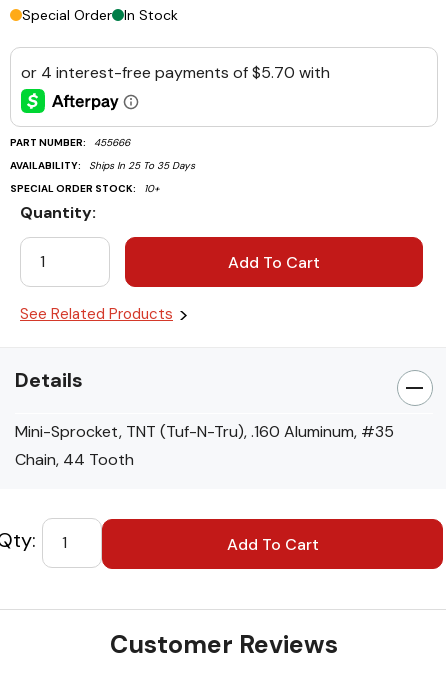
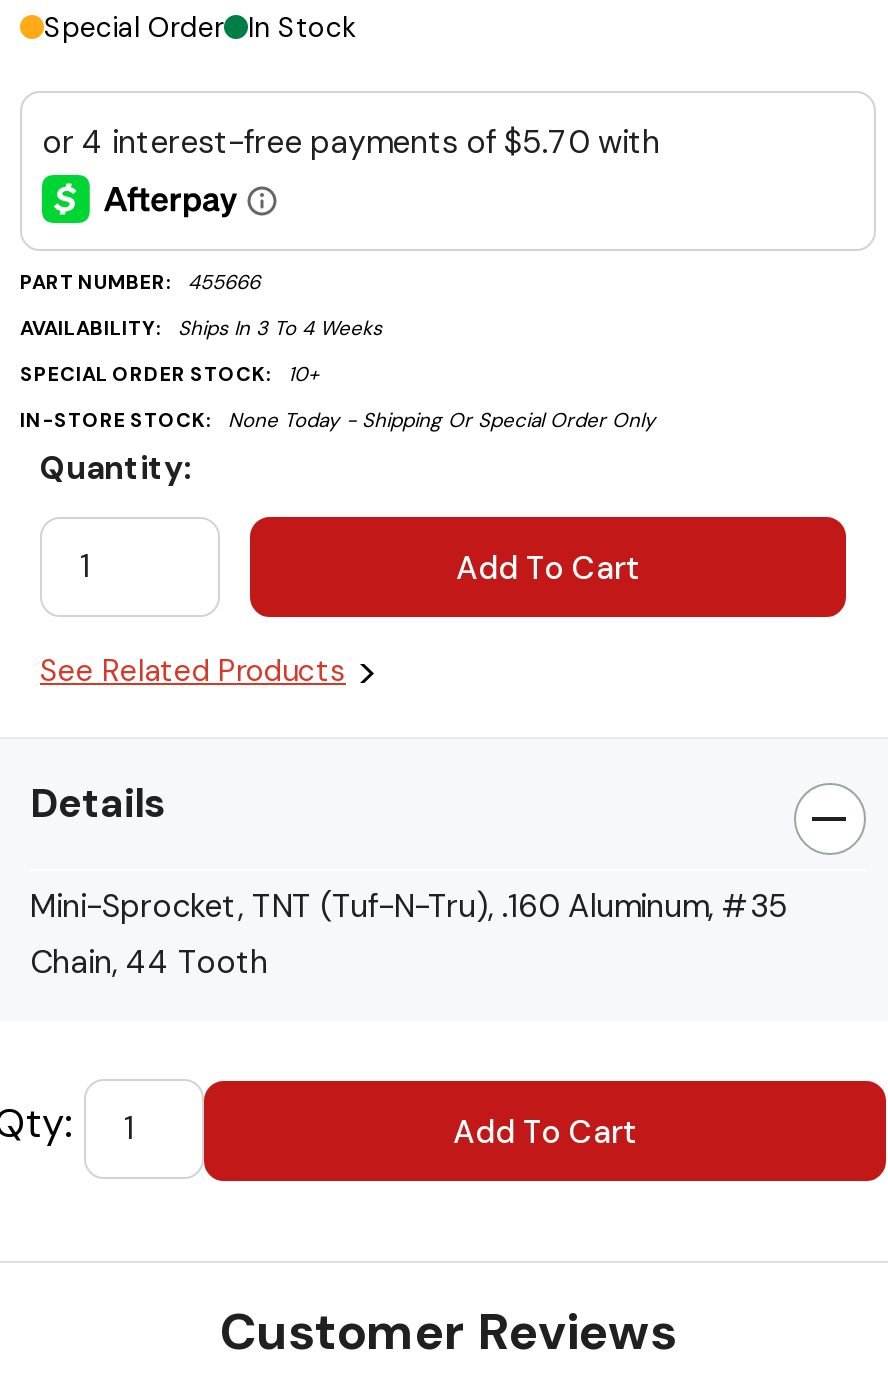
- Ships In 25 To 35 Days
+ Ships In 3 To 4 Weeks

+ IN-STORE STOCK:
+ None Today - Shipping Or Special Order Only
